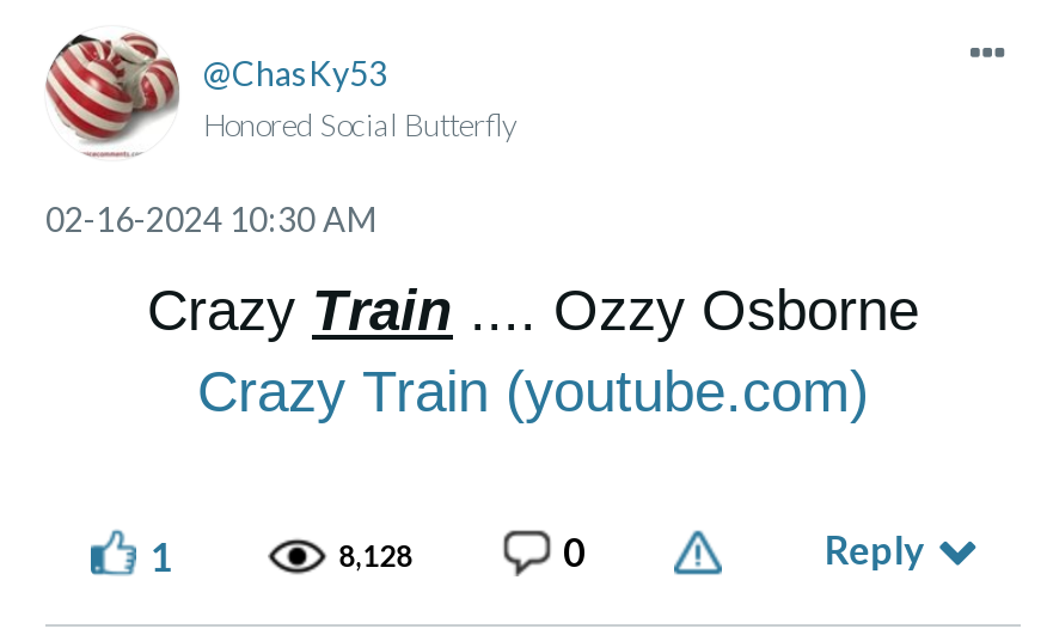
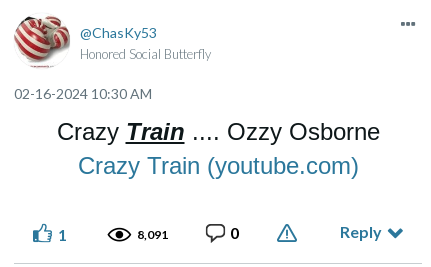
- 8,128
+ 8,091
